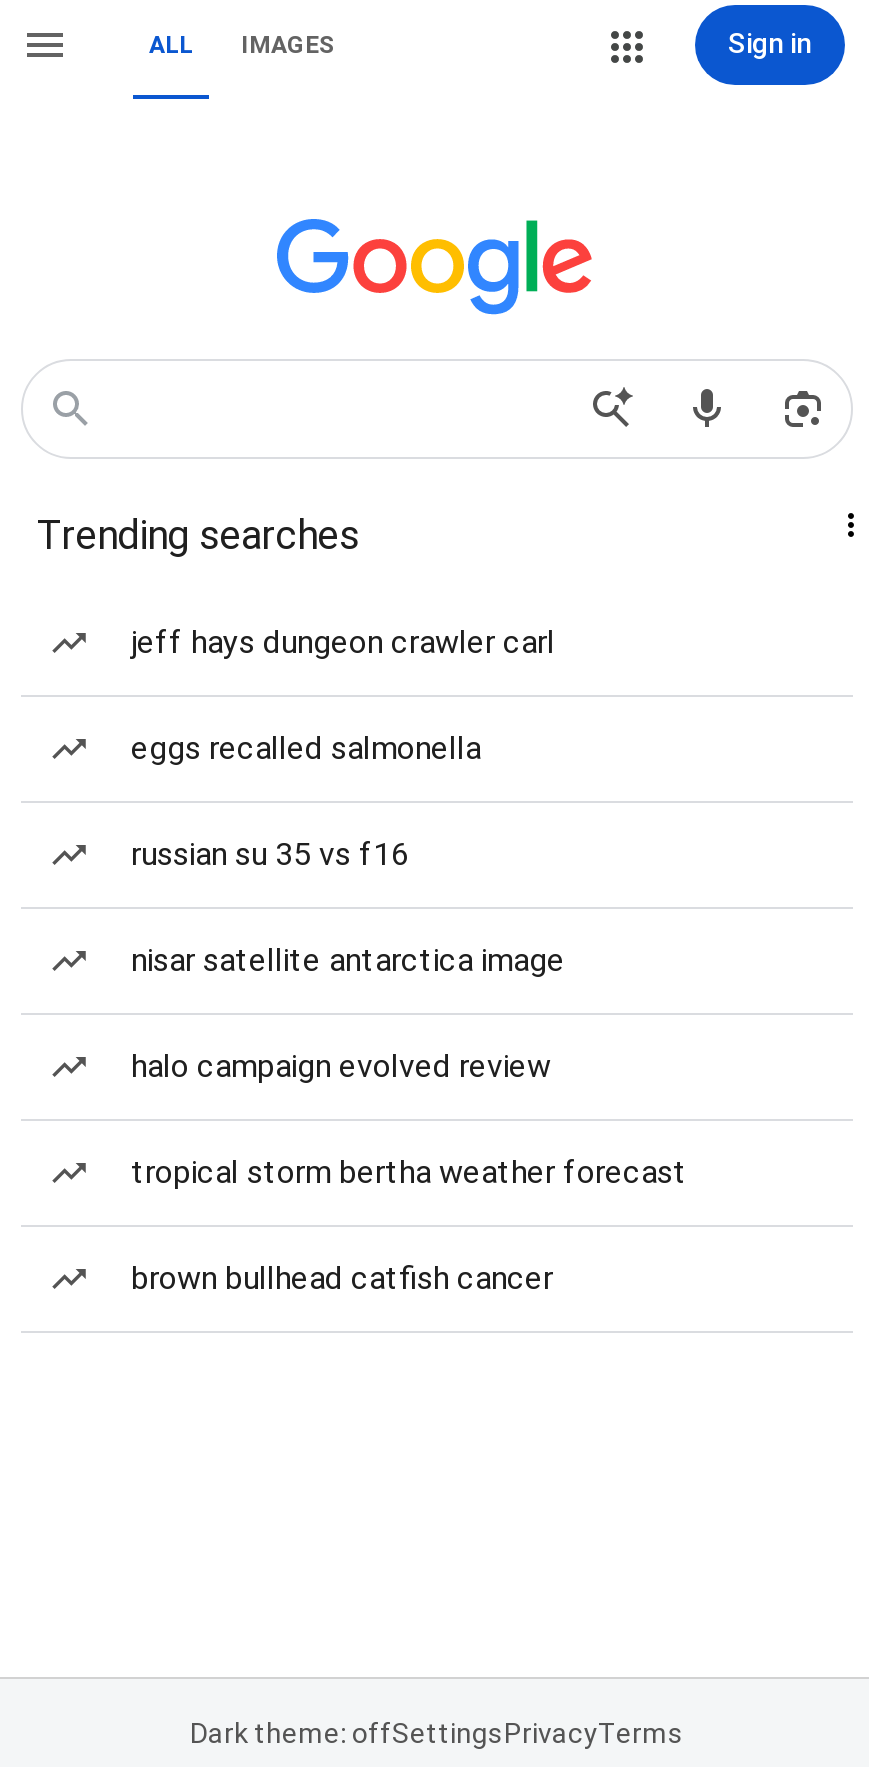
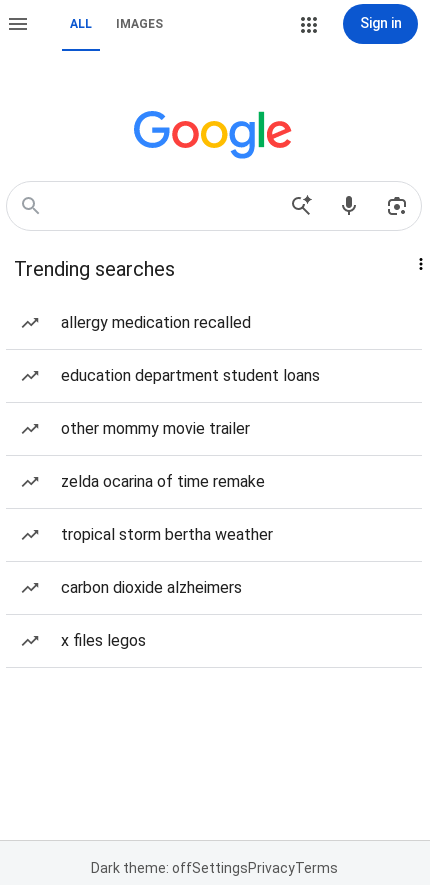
- jeff hays dungeon crawler carl
+ allergy medication recalled

- eggs recalled salmonella
+ education department student loans

- russian su 35 vs f16
+ other mommy movie trailer

- nisar satellite antarctica image
+ zelda ocarina of time remake

- halo campaign evolved review
+ tropical storm bertha weather

- tropical storm bertha weather forecast
+ carbon dioxide alzheimers

- brown bullhead catfish cancer
+ x files legos
